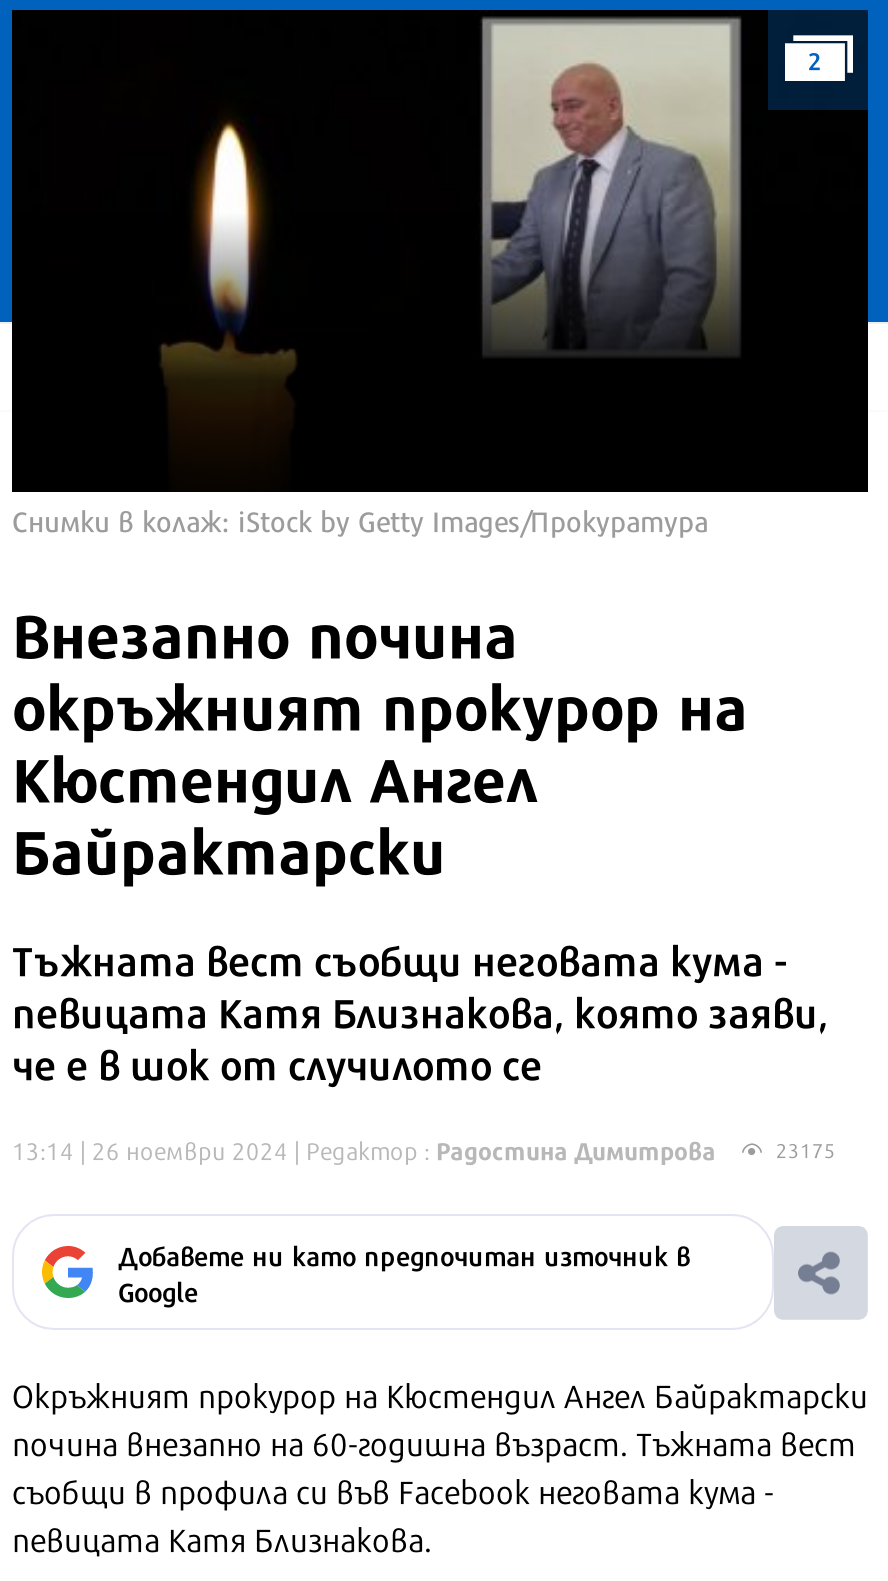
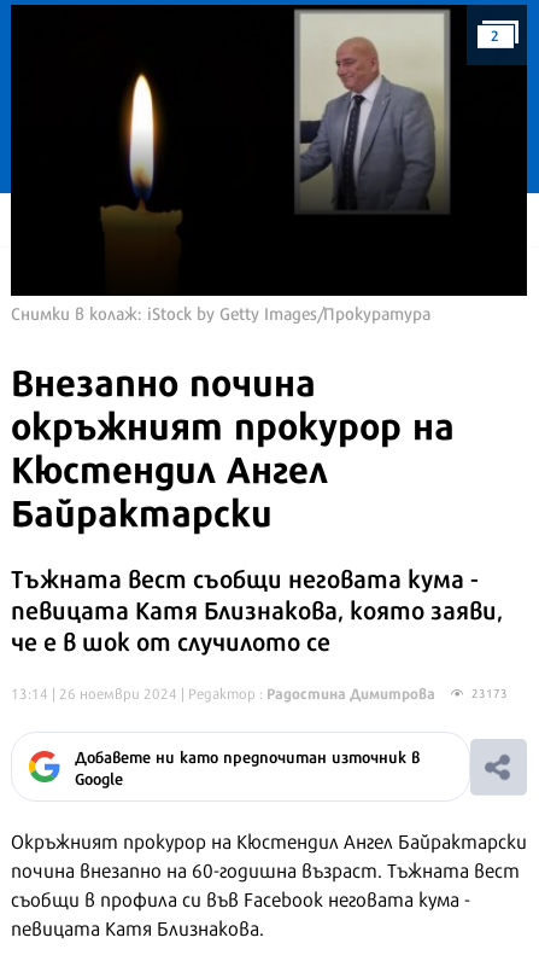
- 23175
+ 23173
